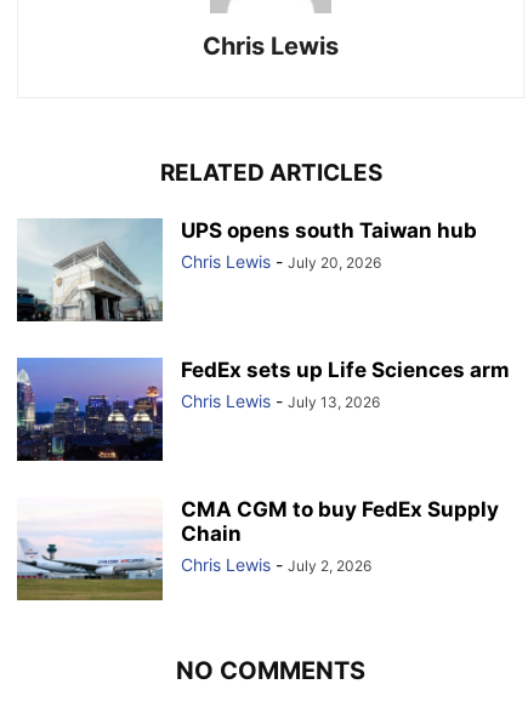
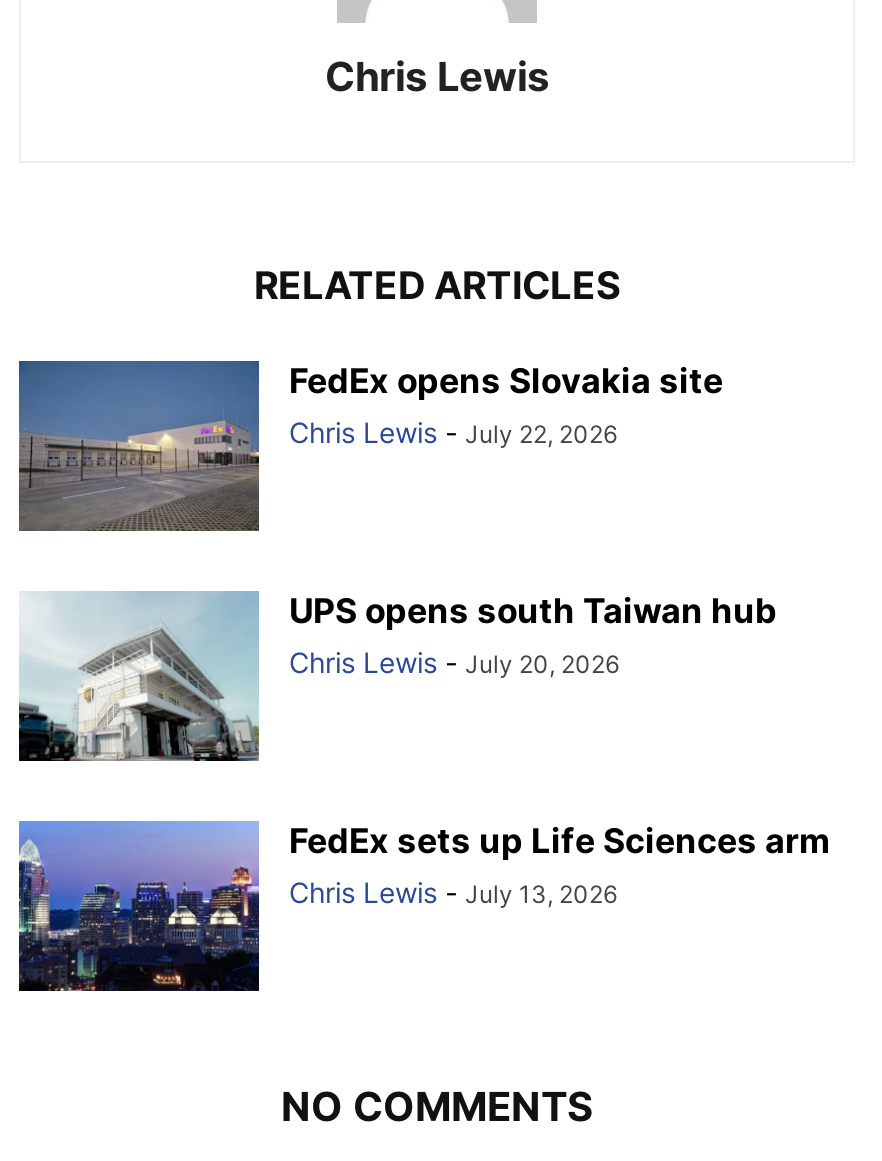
+ [image]
+ FedEx opens Slovakia site
+ Chris Lewis - July 22, 2026

moved down: [image] | UPS opens south Taiwan hub | Chris Lewis - July 20, 2026 | FedEx sets up Life Sciences arm | Chris Lewis - July 13, 2026

moved down: [image]

- [image]
- CMA CGM to buy FedEx Supply
- Chain
- Chris Lewis - July 2, 2026
